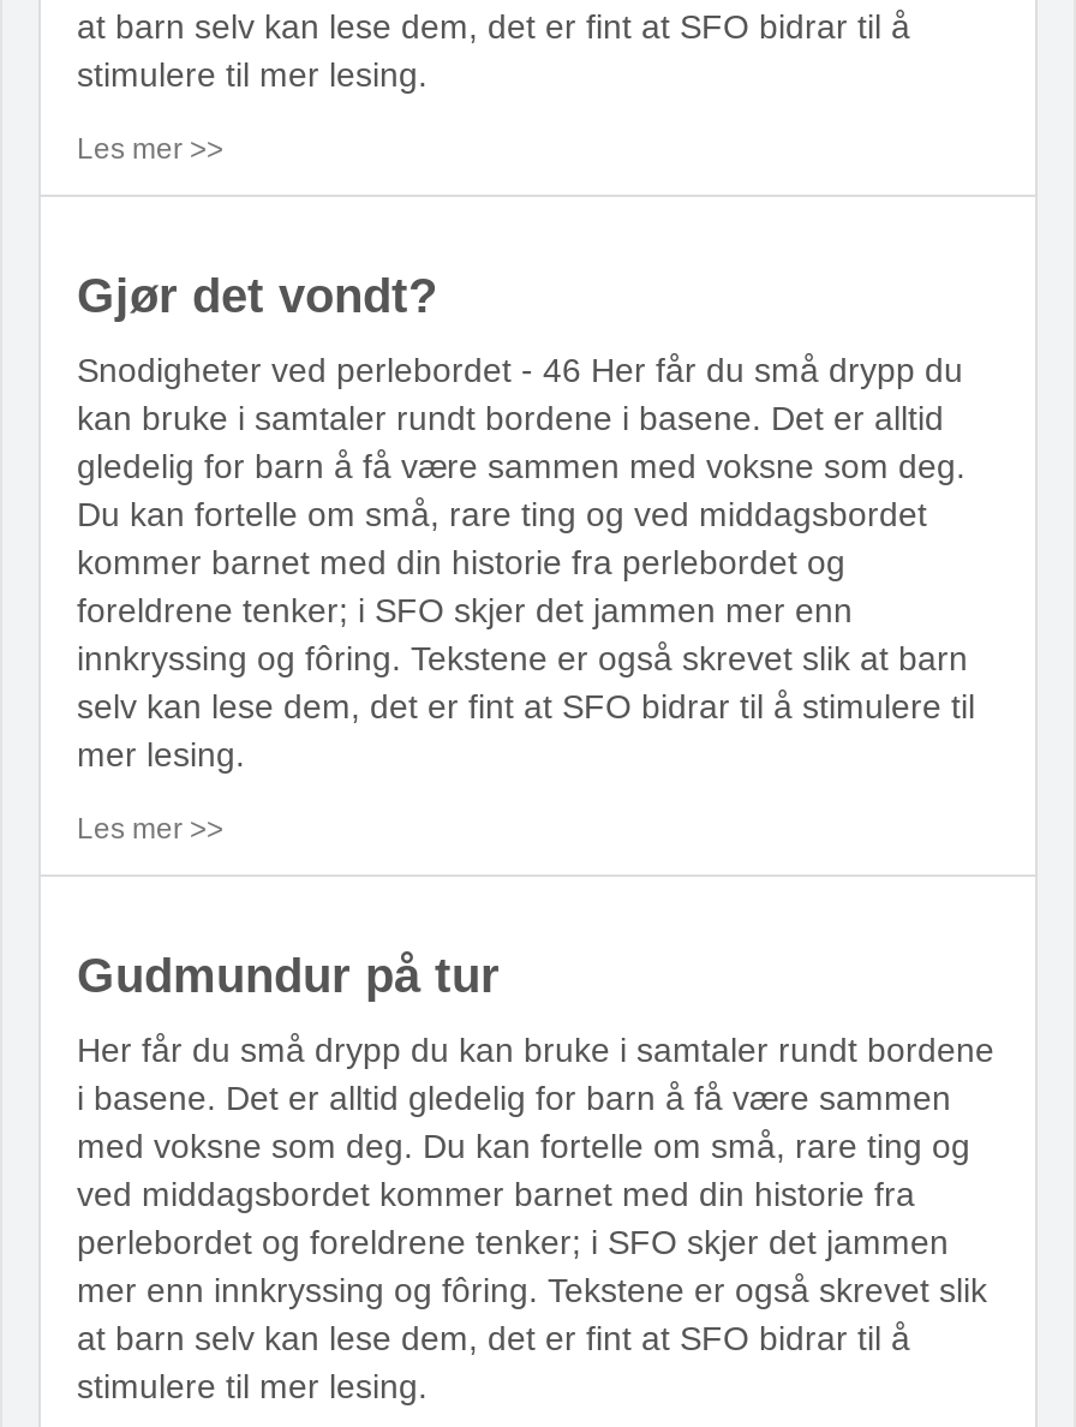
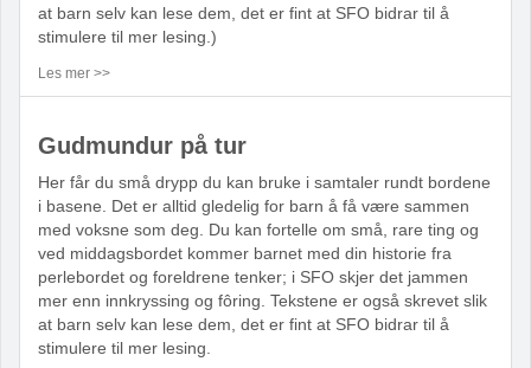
- stimulere til mer lesing.
- Les mer >>
- Gjør det vondt?
- Snodigheter ved perlebordet - 46 Her får du små drypp du
- kan bruke i samtaler rundt bordene i basene. Det er alltid
- gledelig for barn å få være sammen med voksne som deg.
- Du kan fortelle om små, rare ting og ved middagsbordet
- kommer barnet med din historie fra perlebordet og
- foreldrene tenker; i SFO skjer det jammen mer enn
- innkryssing og fôring. Tekstene er også skrevet slik at barn
- selv kan lese dem, det er fint at SFO bidrar til å stimulere til
- mer lesing.
+ stimulere til mer lesing.)
